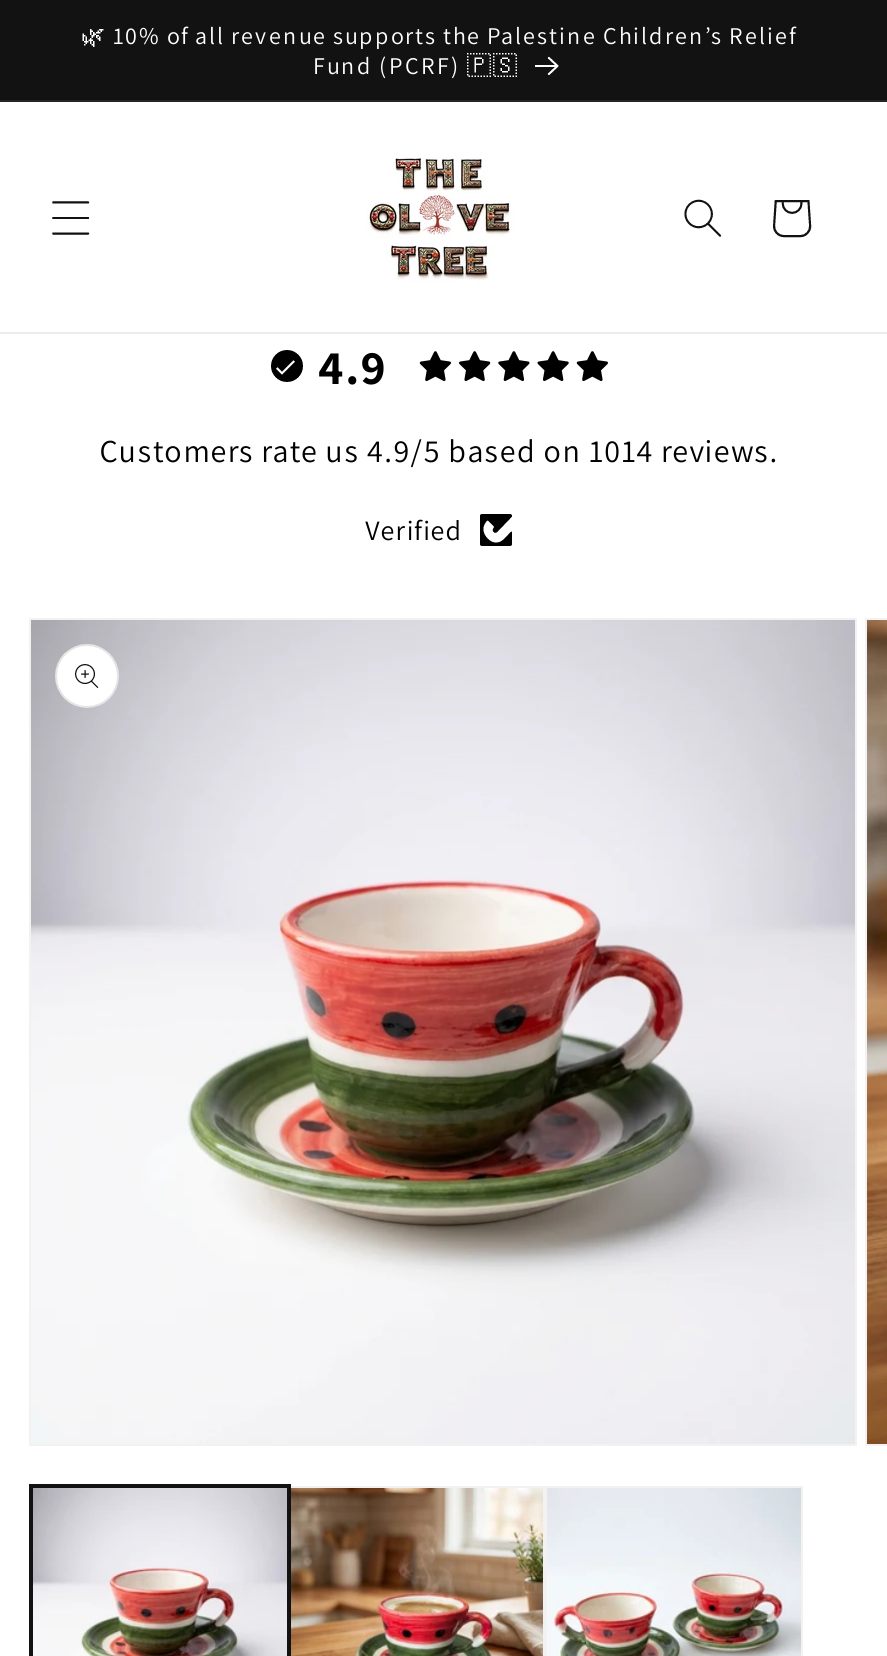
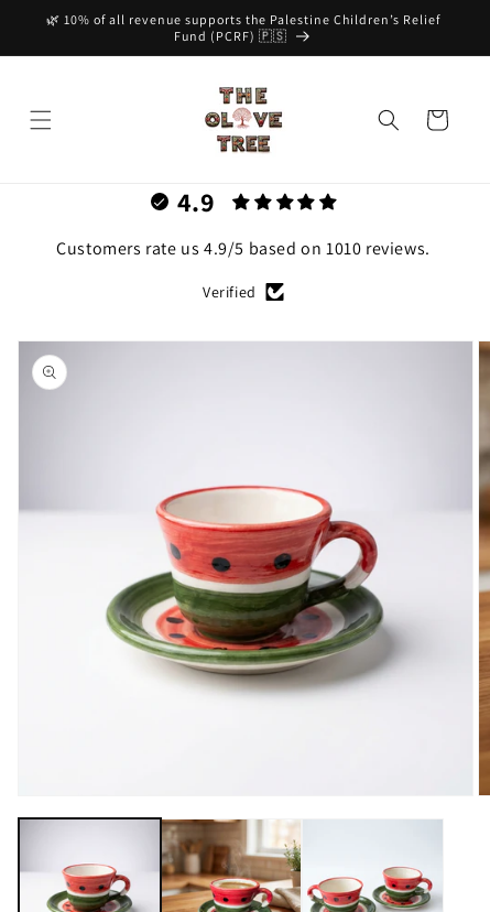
- Customers rate us 4.9/5 based on 1014 reviews.
+ Customers rate us 4.9/5 based on 1010 reviews.
